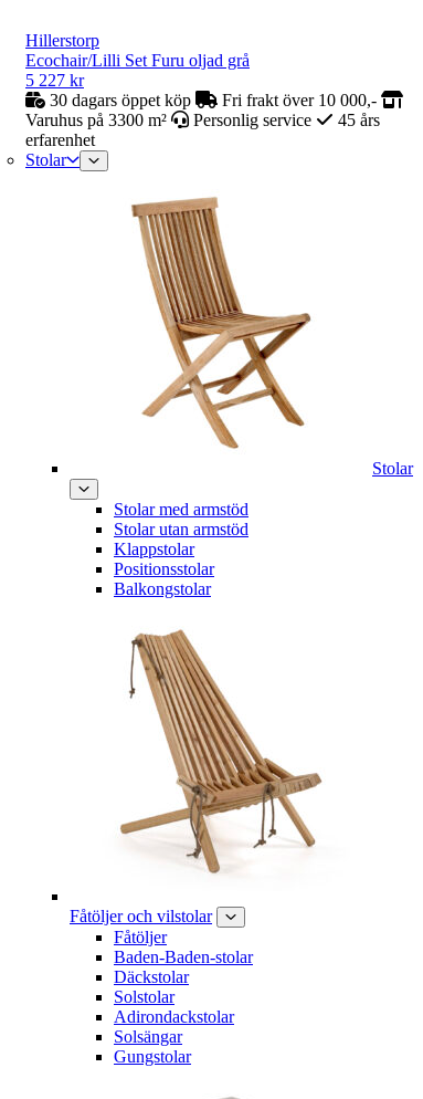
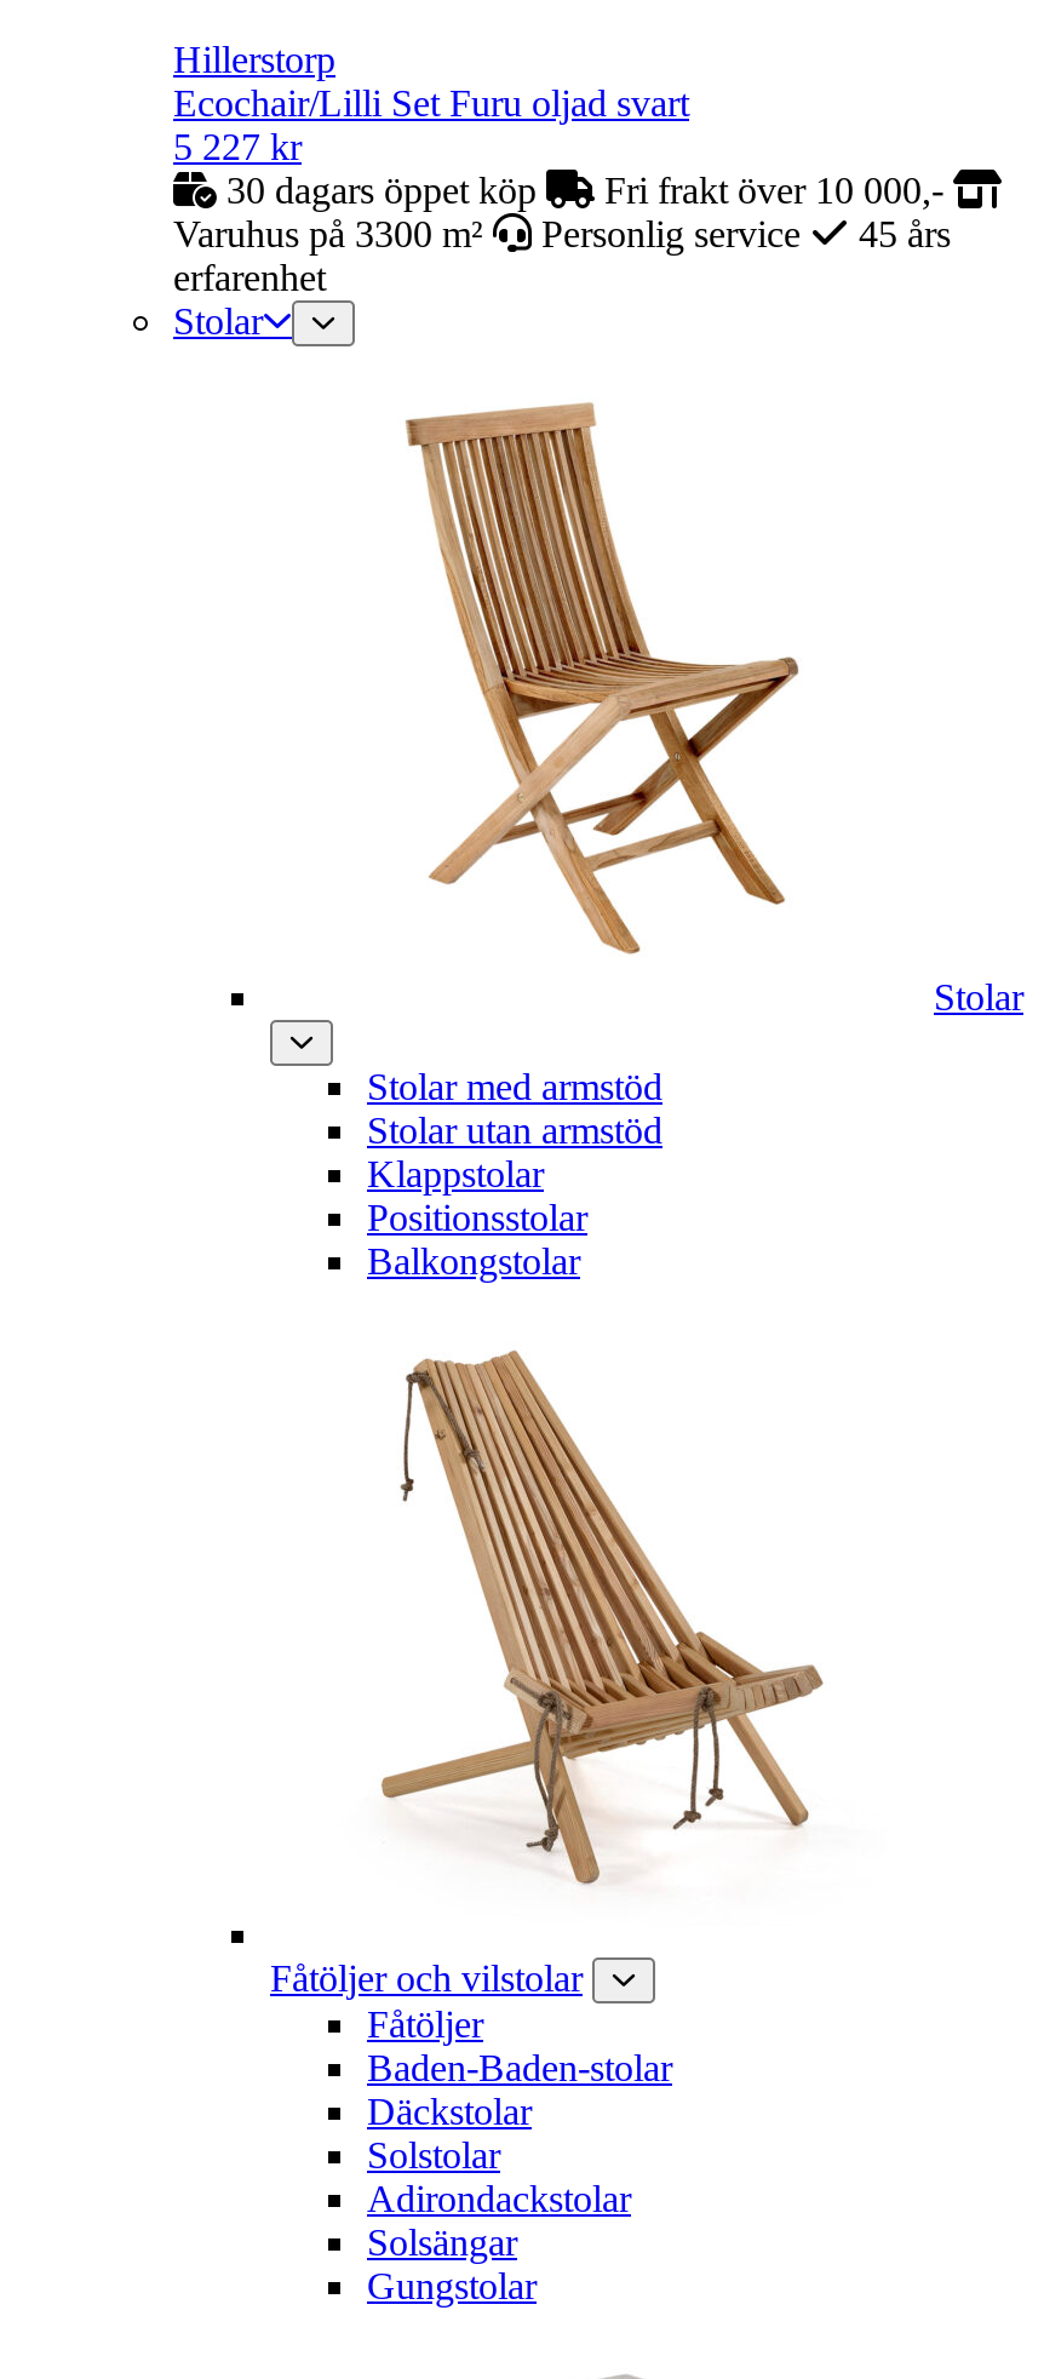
- Ecochair/Lilli Set Furu oljad grå
+ Ecochair/Lilli Set Furu oljad svart
